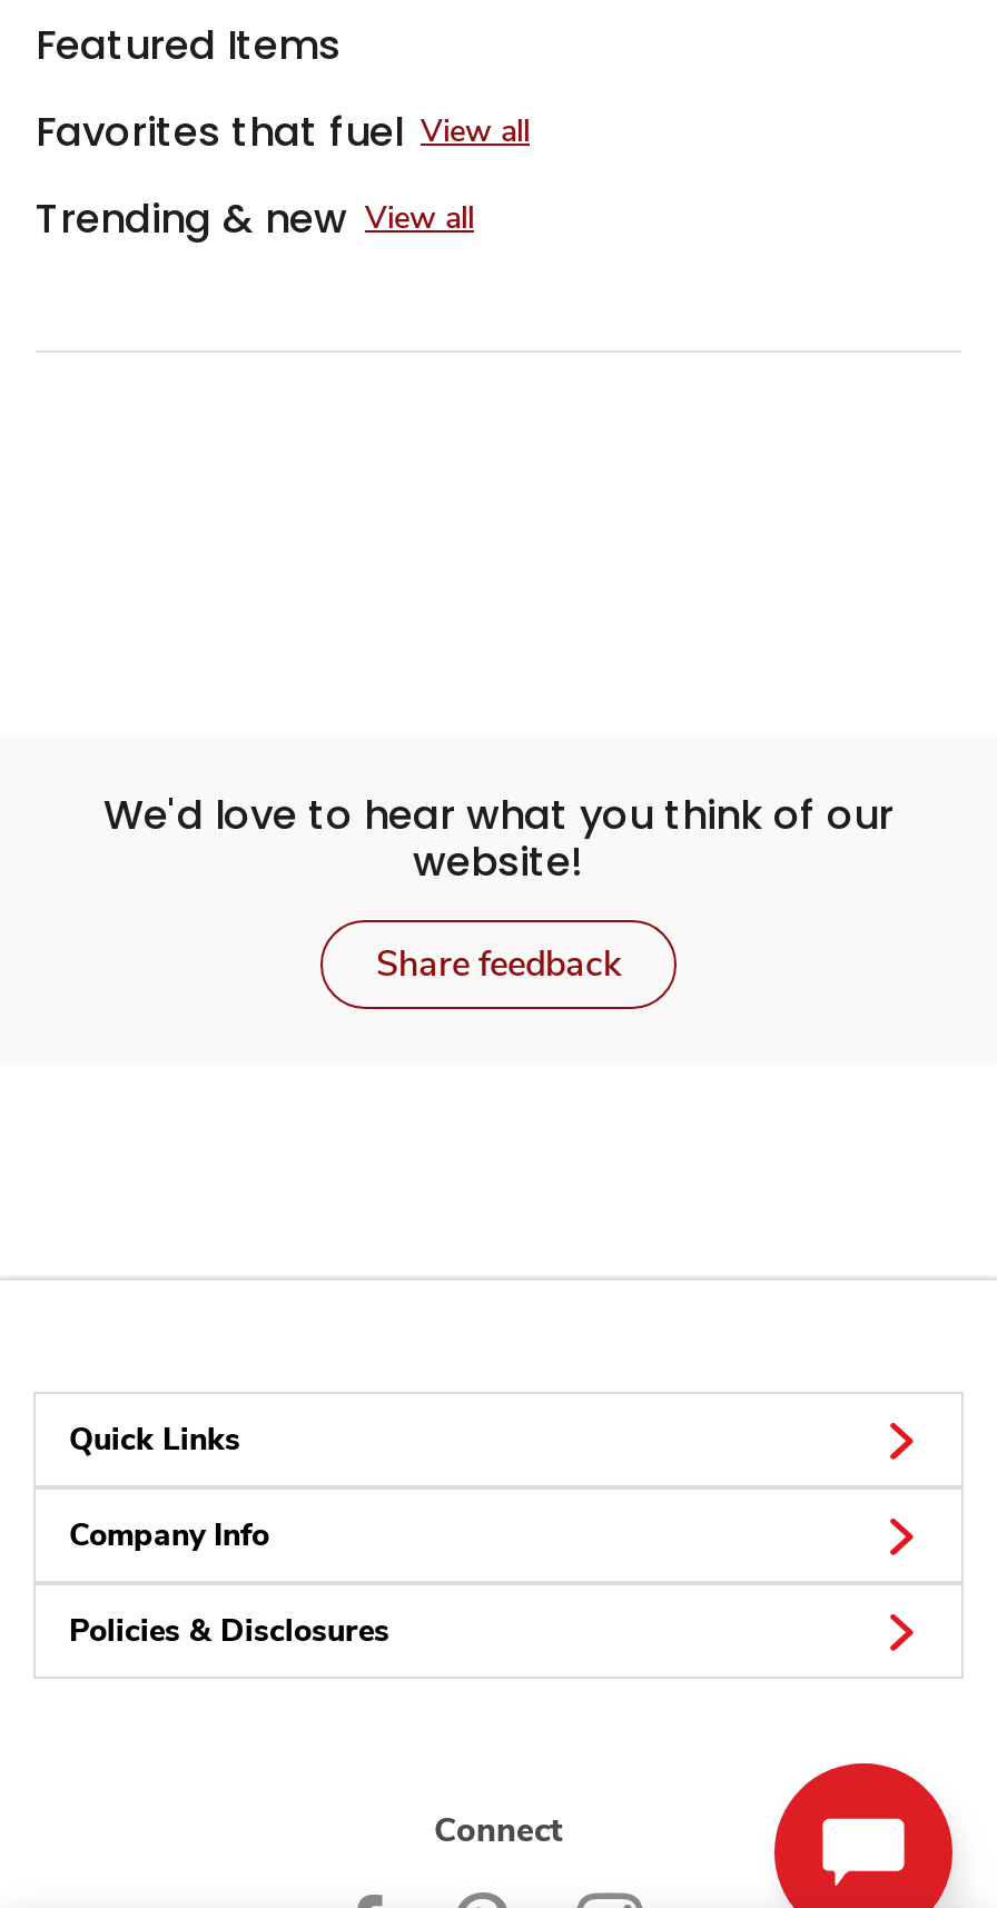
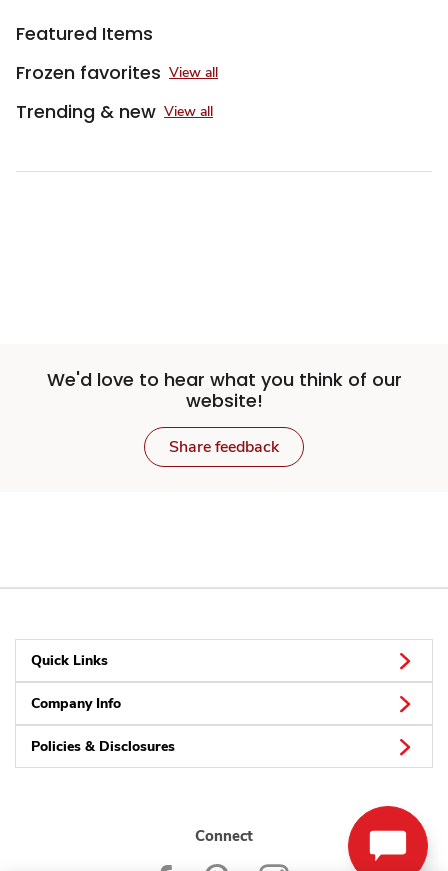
- Favorites that fuel View all
+ Frozen favorites View all
